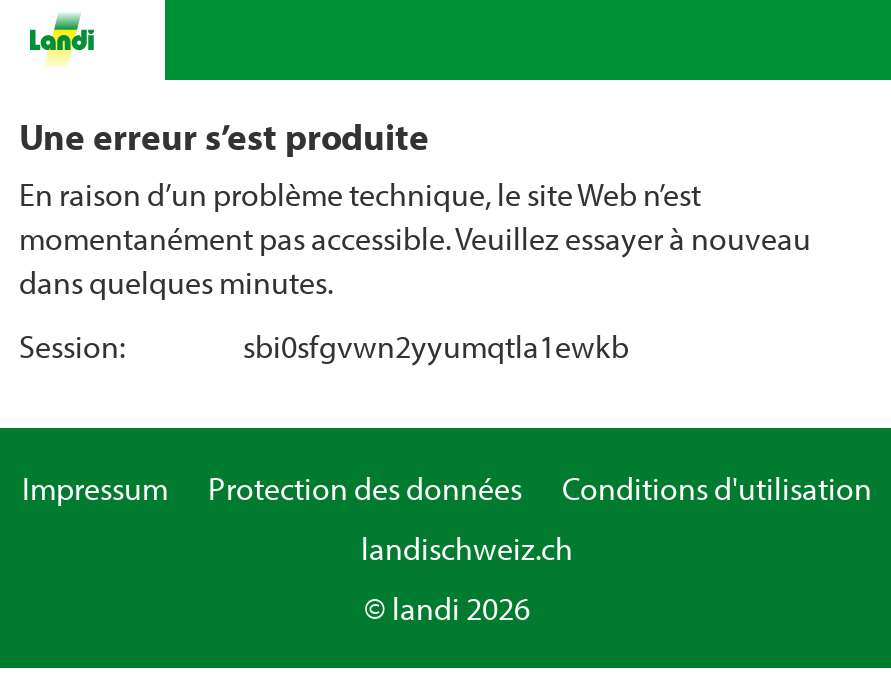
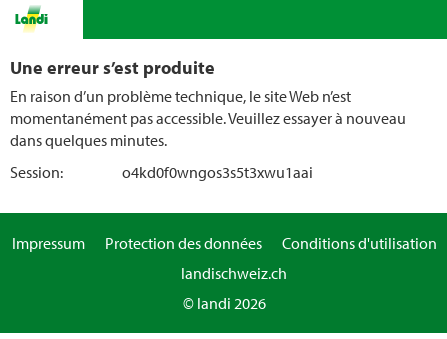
- sbi0sfgvwn2yyumqtla1ewkb
+ o4kd0f0wngos3s5t3xwu1aai
